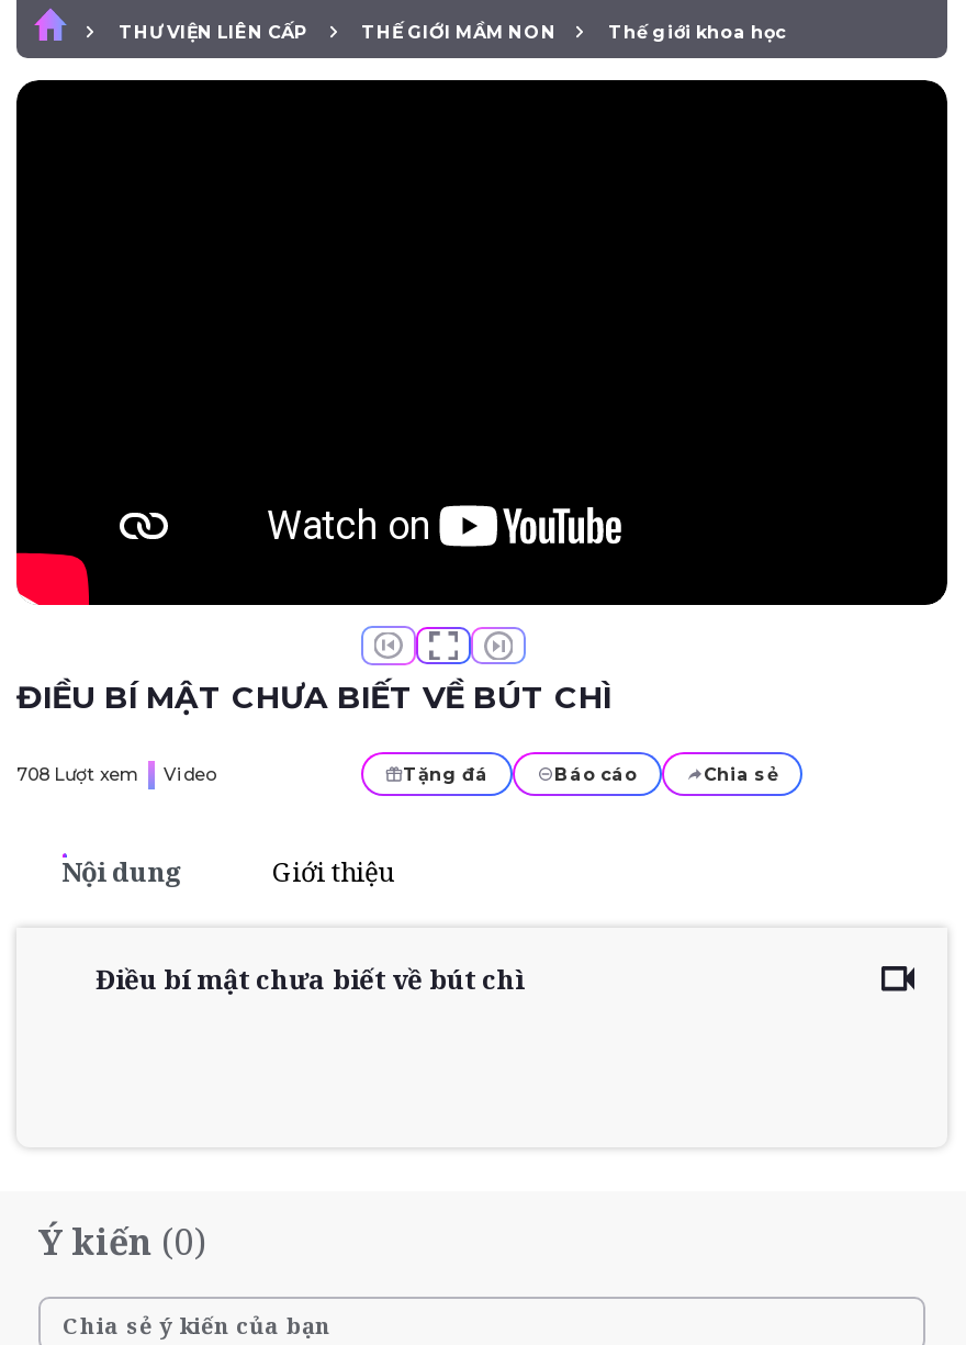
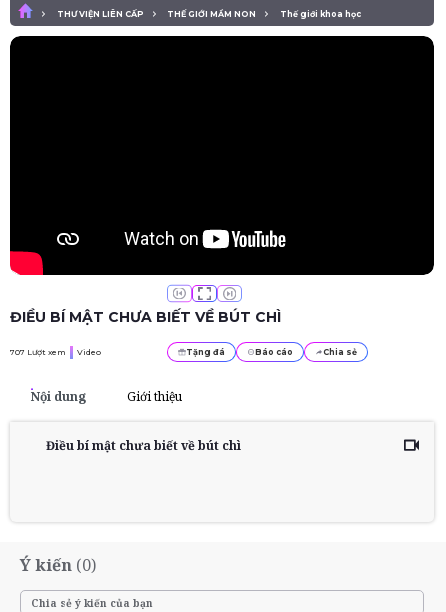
- 708 Lượt xem Video
+ 707 Lượt xem Video
